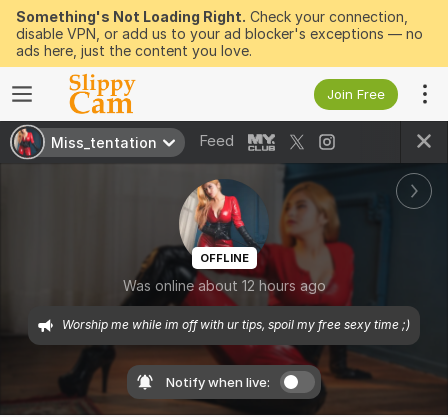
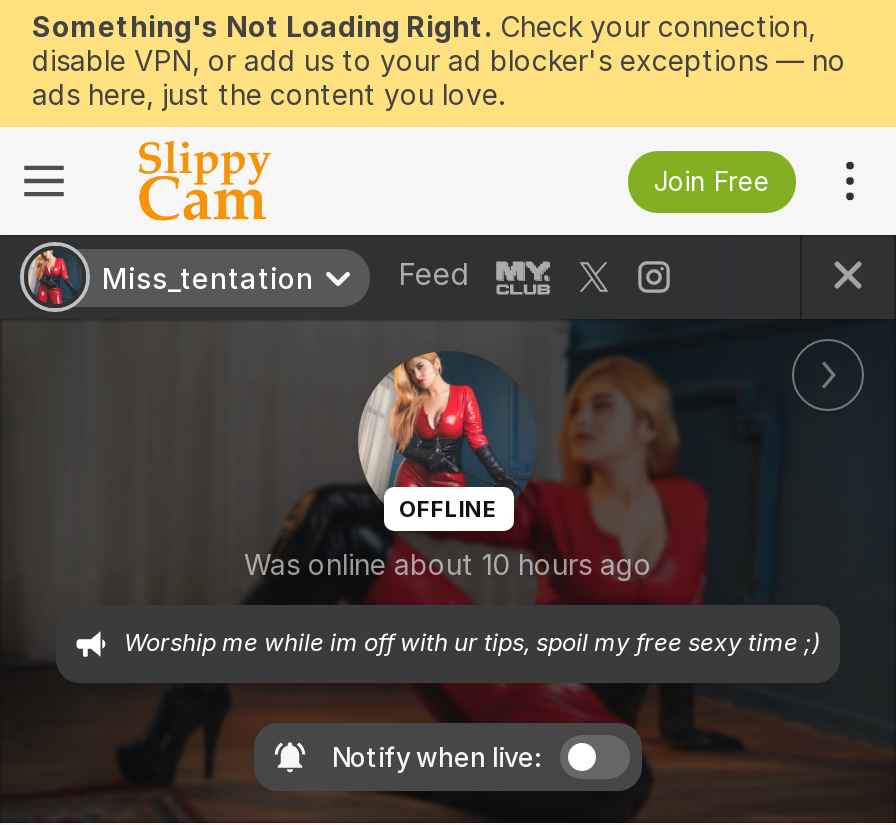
- Was online about 12 hours ago
+ Was online about 10 hours ago
